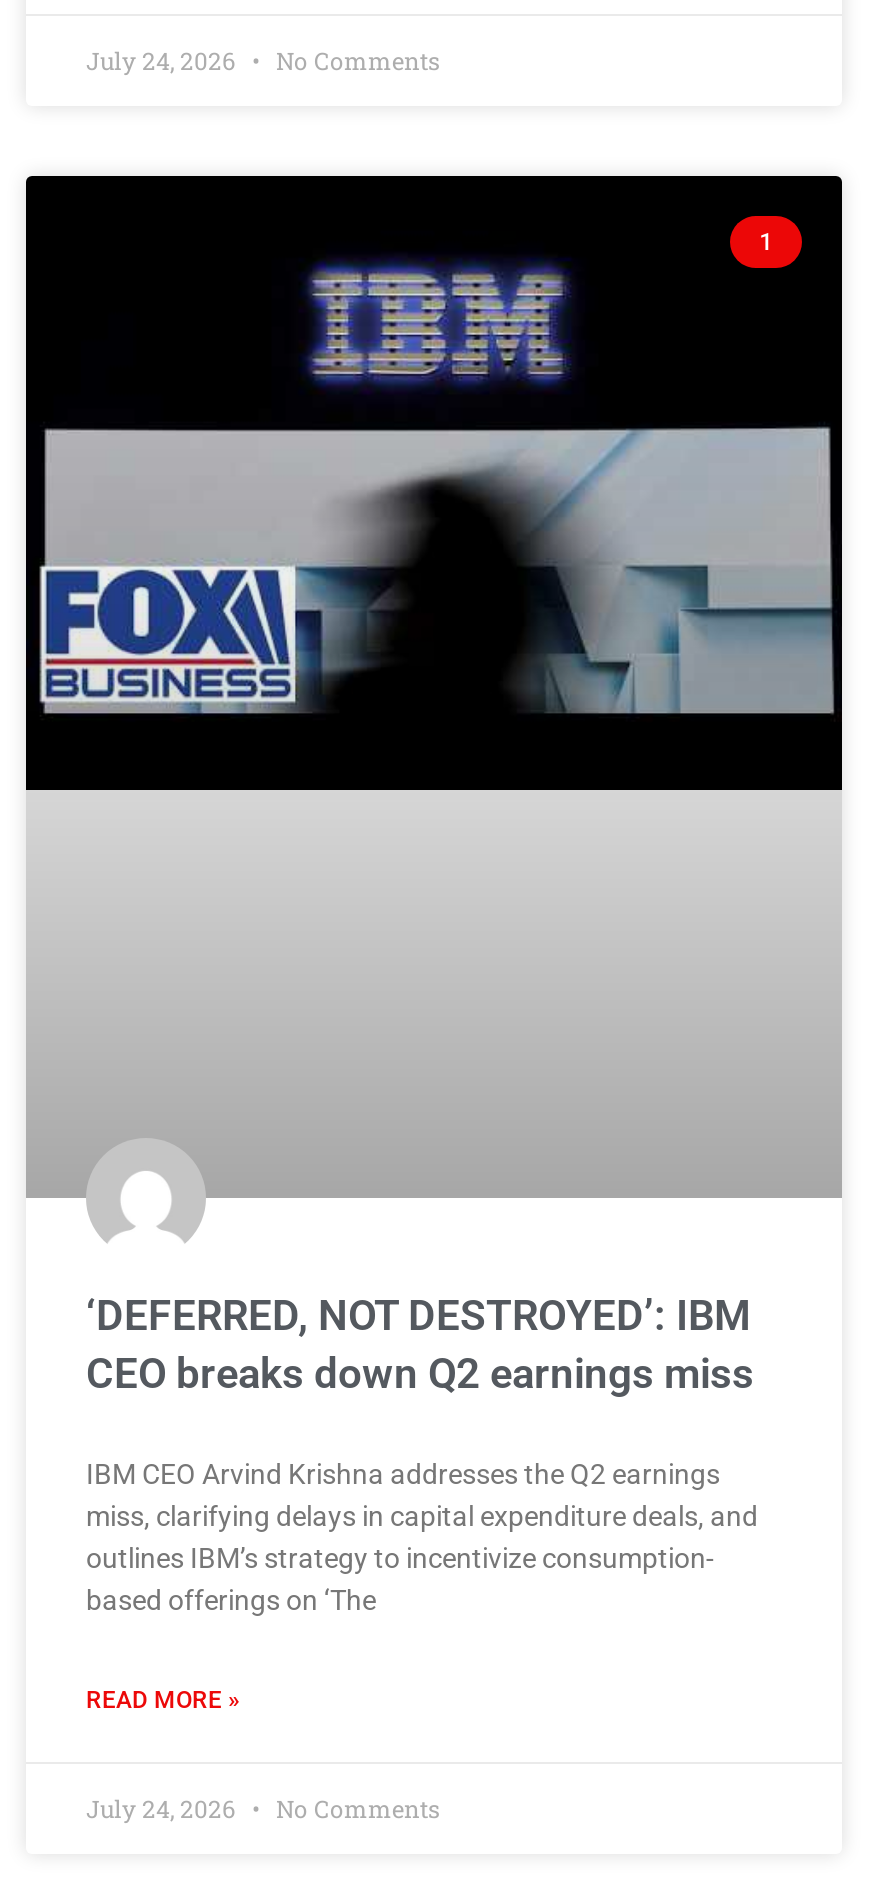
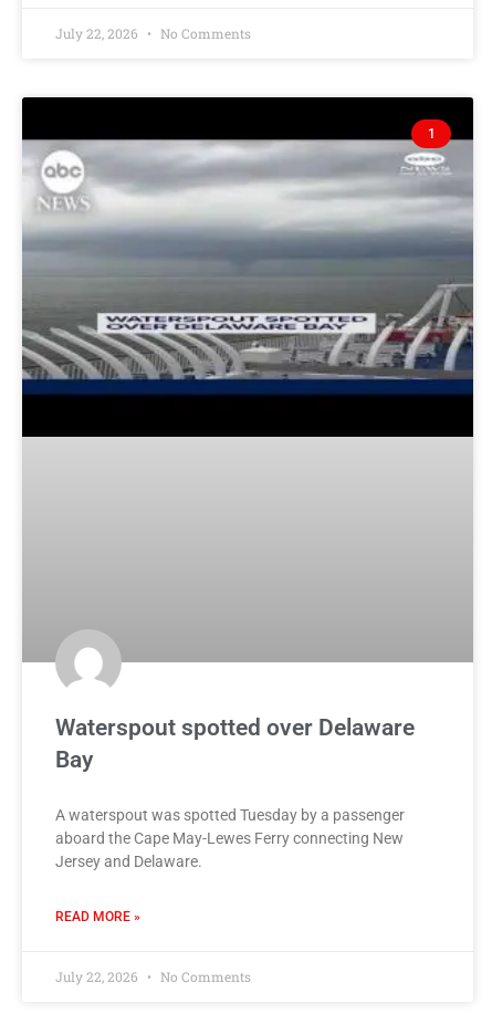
- July 24, 2026 No Comments
+ July 22, 2026 No Comments

- [image]
+ [image]

- ‘DEFERRED, NOT DESTROYED’: IBM
- CEO breaks down Q2 earnings miss
+ Waterspout spotted over Delaware
+ Bay

- IBM CEO Arvind Krishna addresses the Q2 earnings
- miss, clarifying delays in capital expenditure deals, and
- outlines IBM’s strategy to incentivize consumption-
- based offerings on ‘The
+ A waterspout was spotted Tuesday by a passenger
+ aboard the Cape May-Lewes Ferry connecting New
+ Jersey and Delaware.

- July 24, 2026 No Comments
+ July 22, 2026 No Comments
